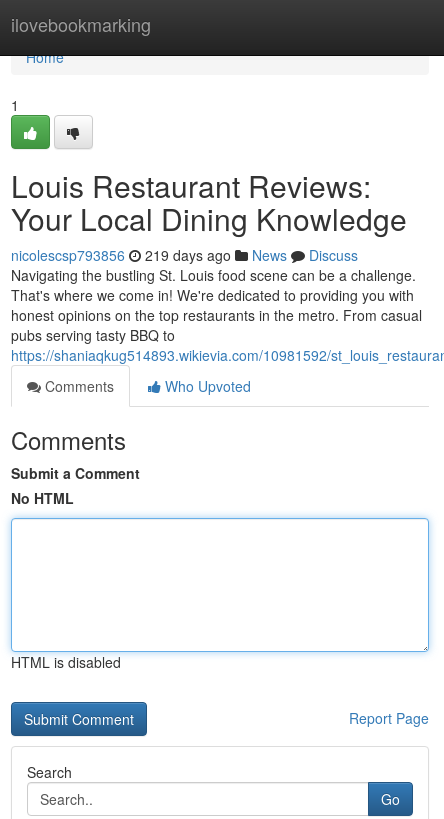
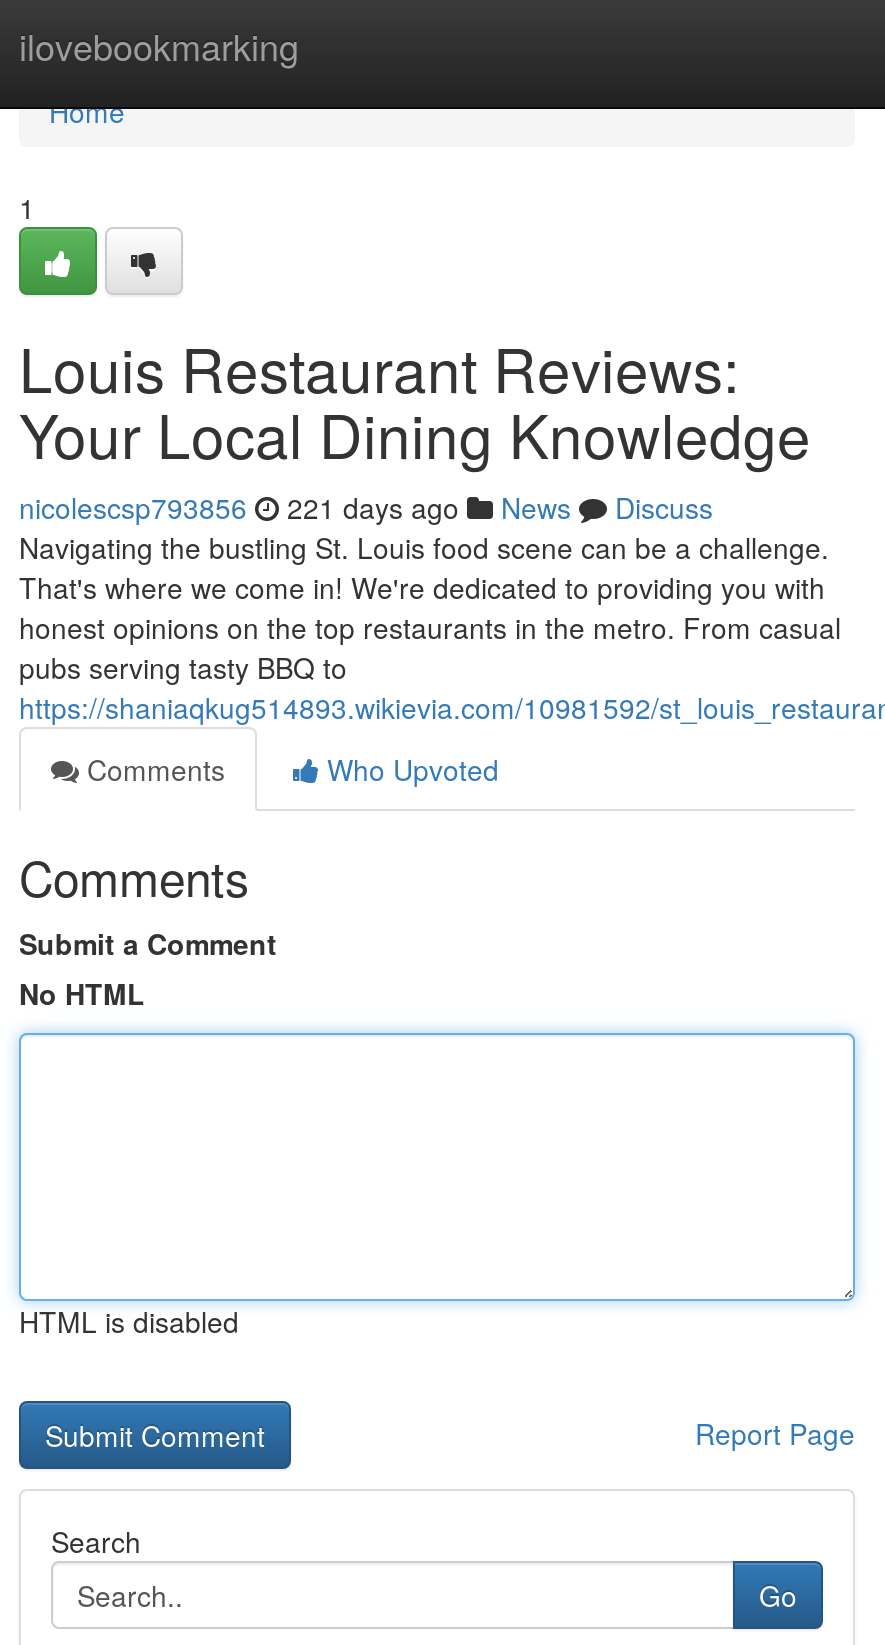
- nicolescsp793856 219 days ago News Discuss
+ nicolescsp793856 221 days ago News Discuss
